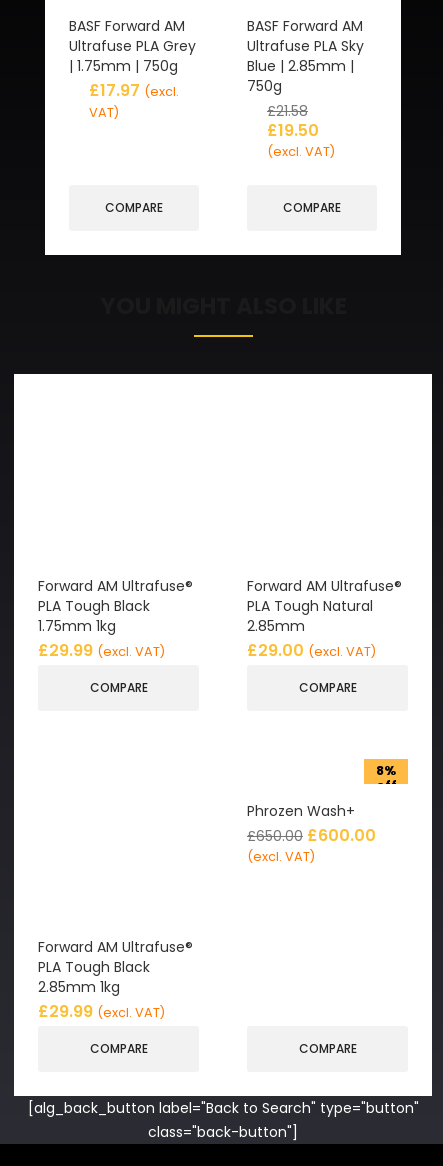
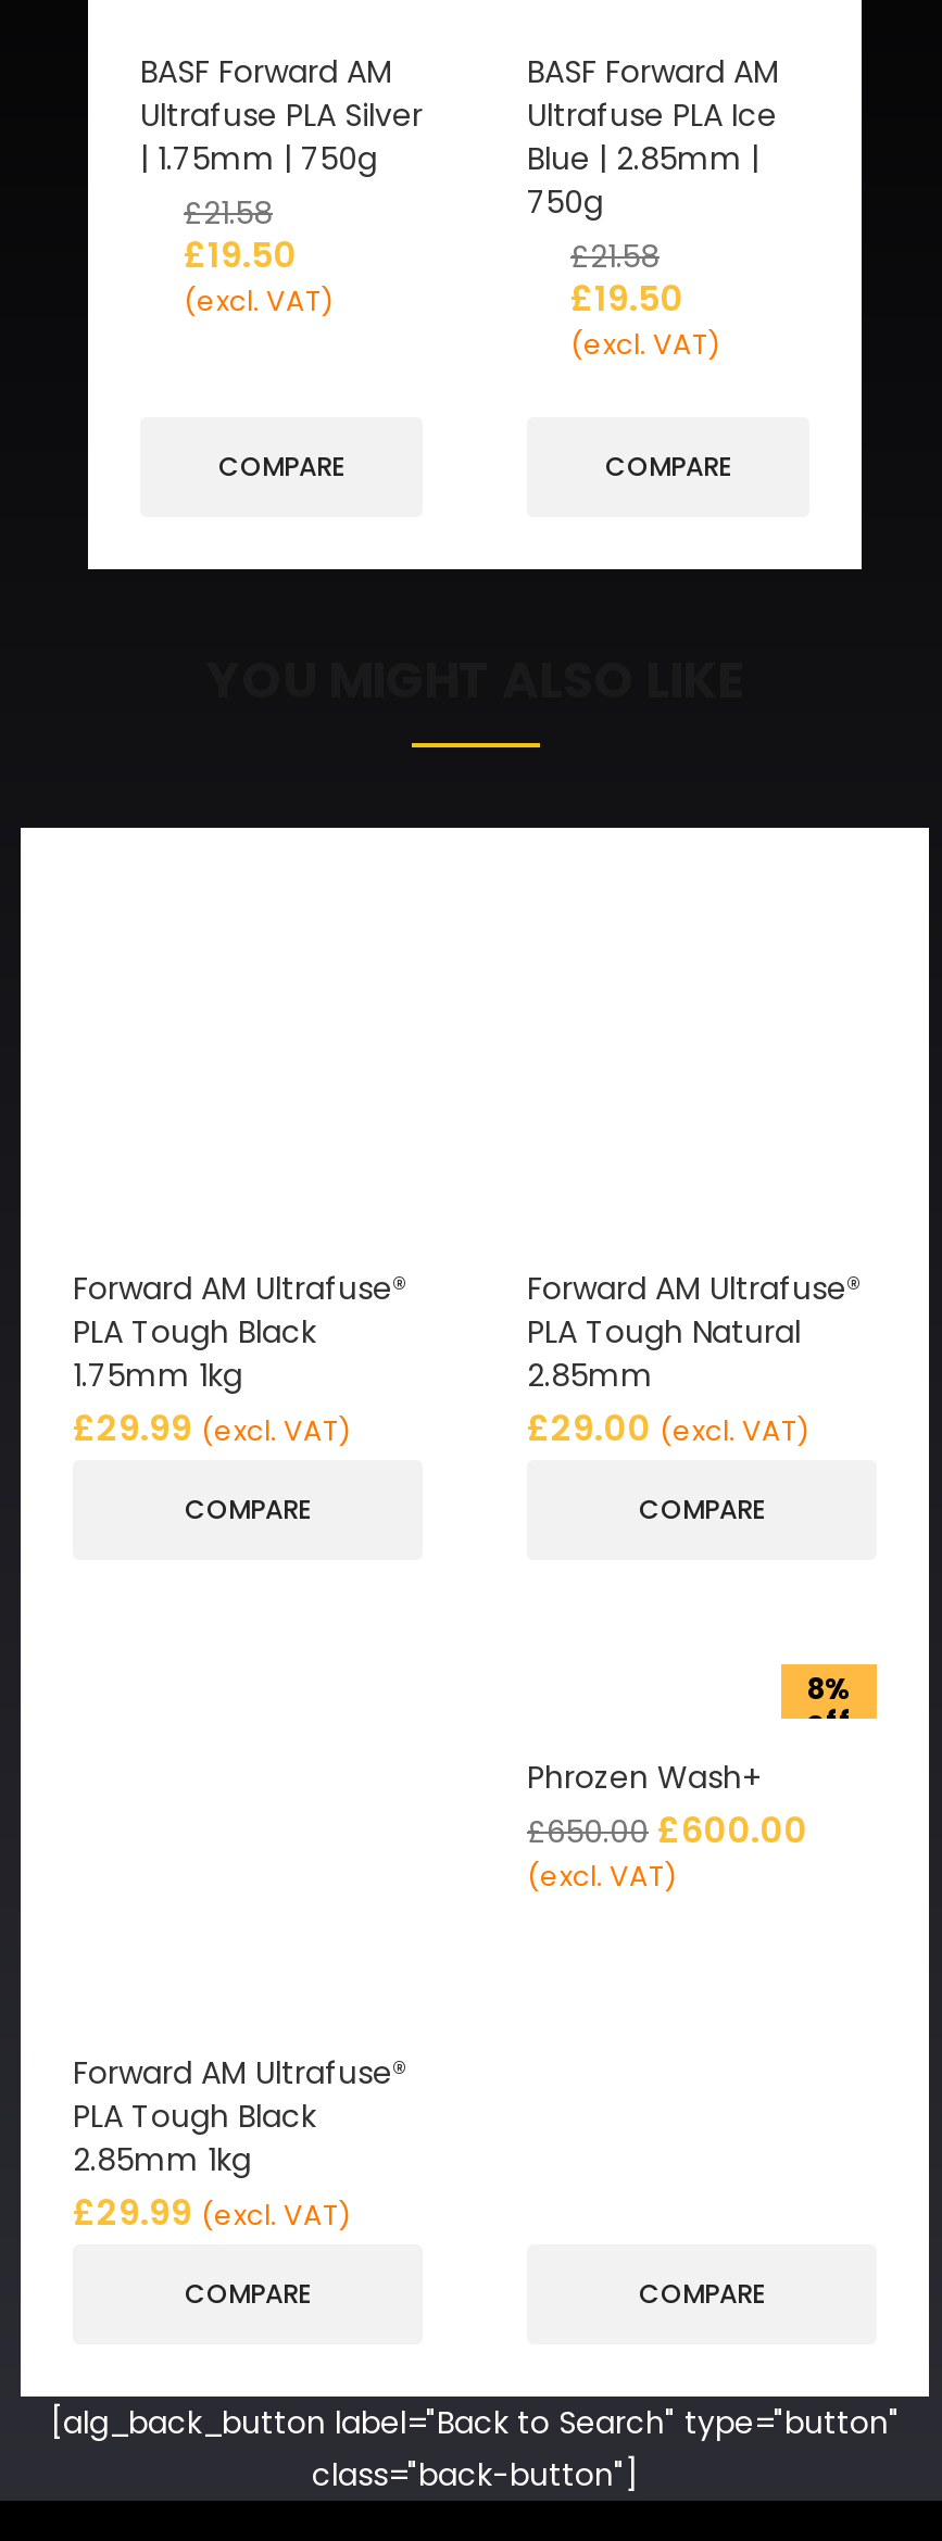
- Ultrafuse PLA Grey
+ Ultrafuse PLA Silver

- Ultrafuse PLA Sky
+ Ultrafuse PLA Ice

- £17.97 (excl.
- VAT)
+ £21.58
+ £19.50
+ (excl. VAT)
